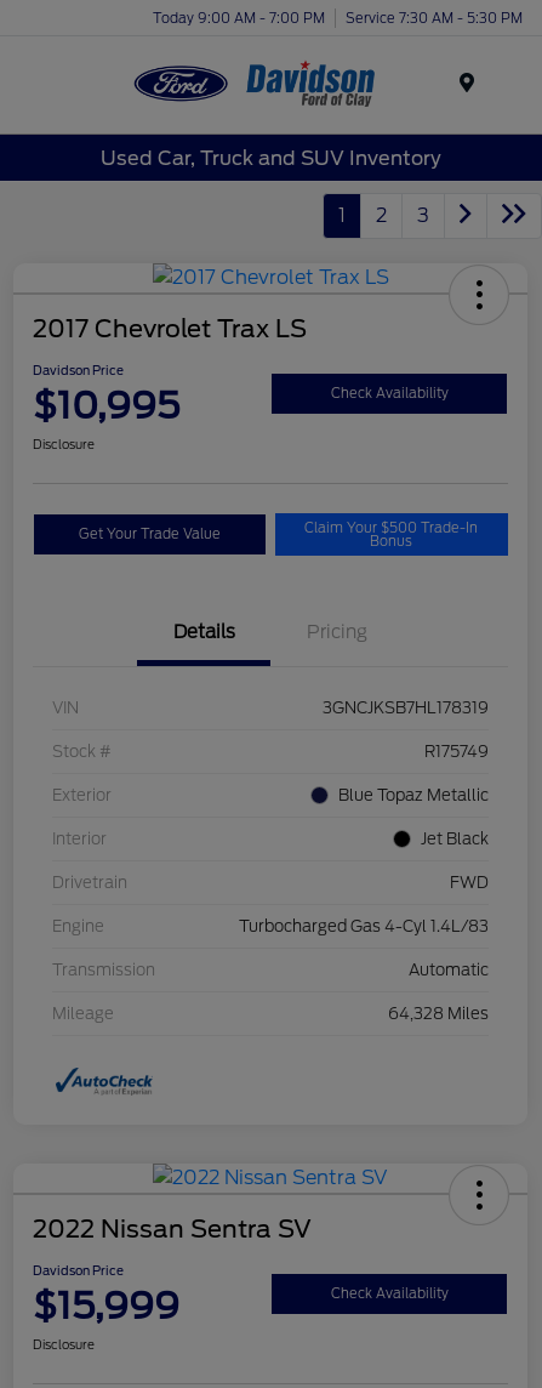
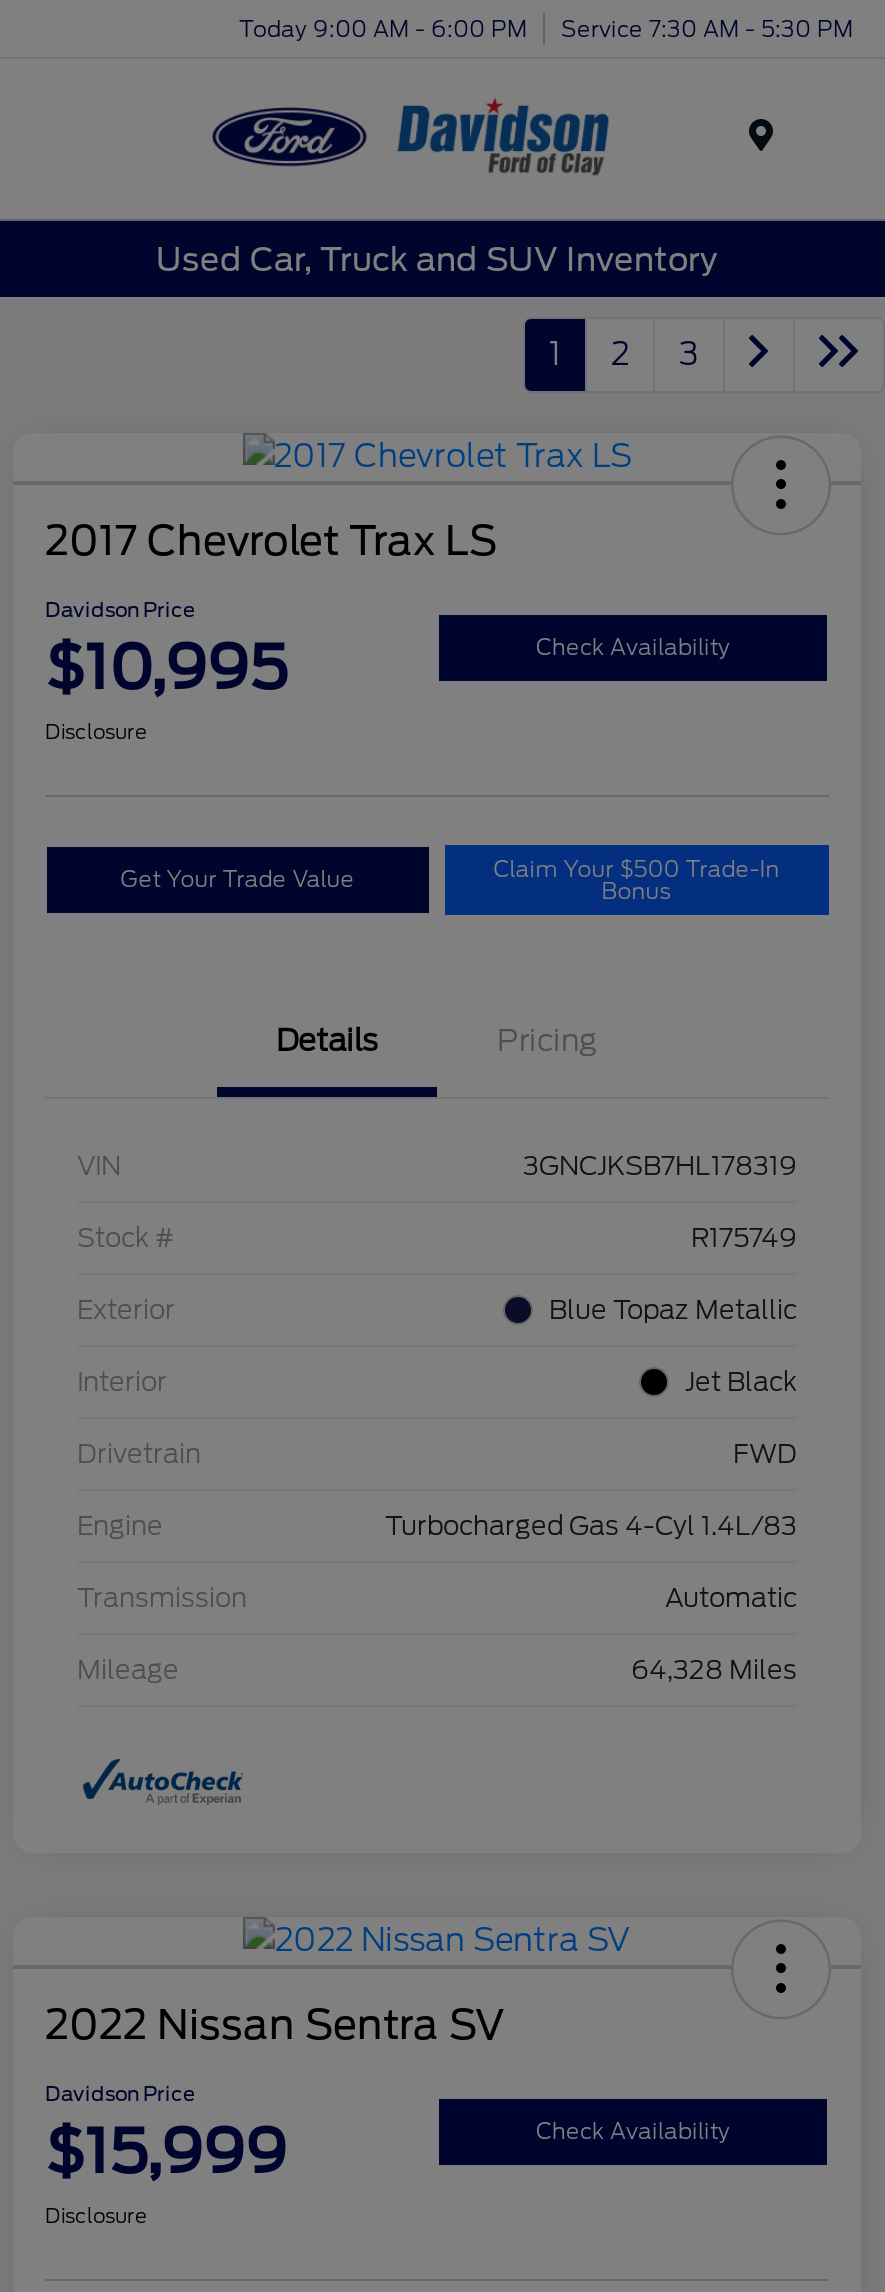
- Today 9:00 AM - 7:00 PM Service 7:30 AM - 5:30 PM
+ Today 9:00 AM - 6:00 PM Service 7:30 AM - 5:30 PM
